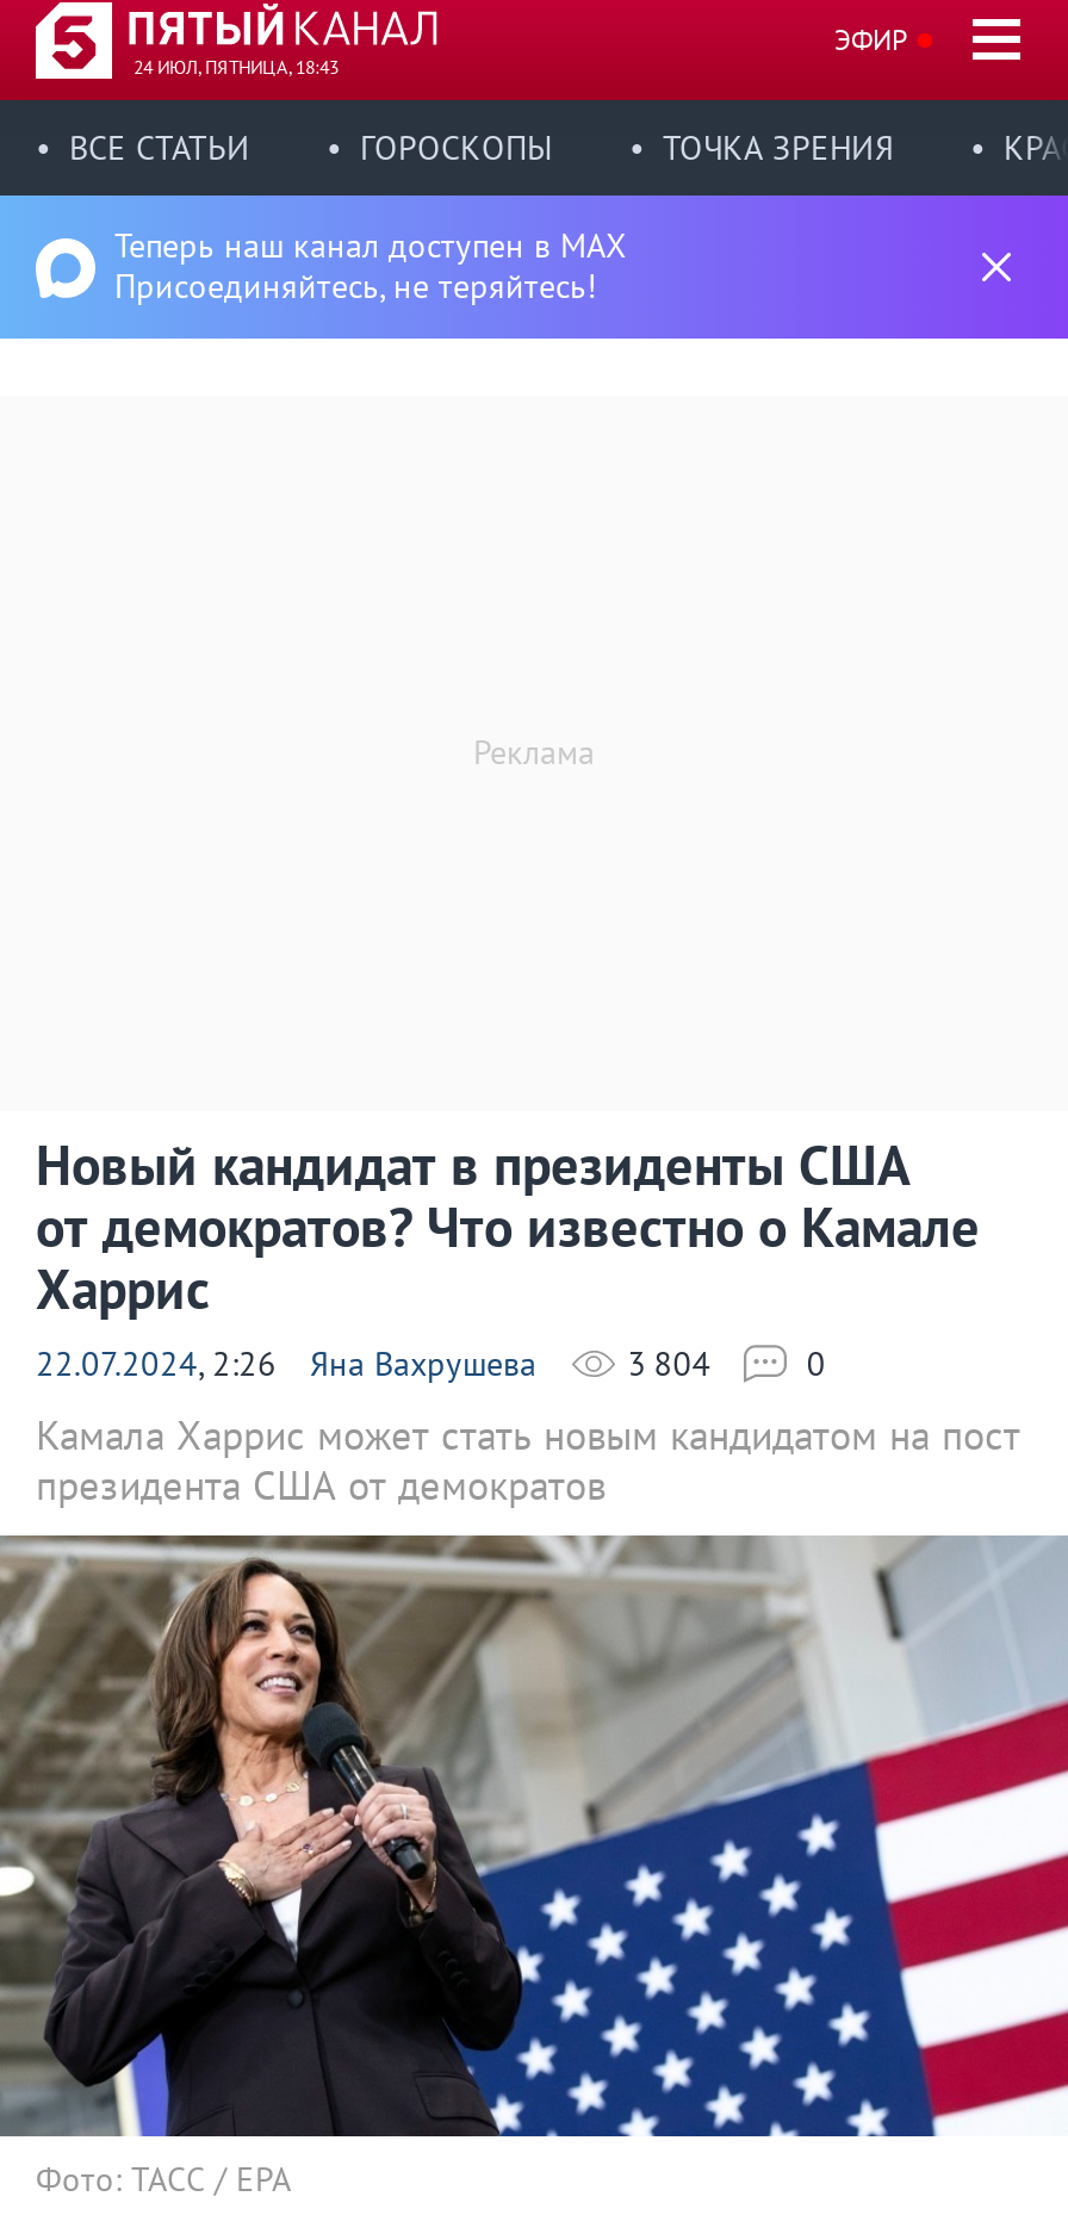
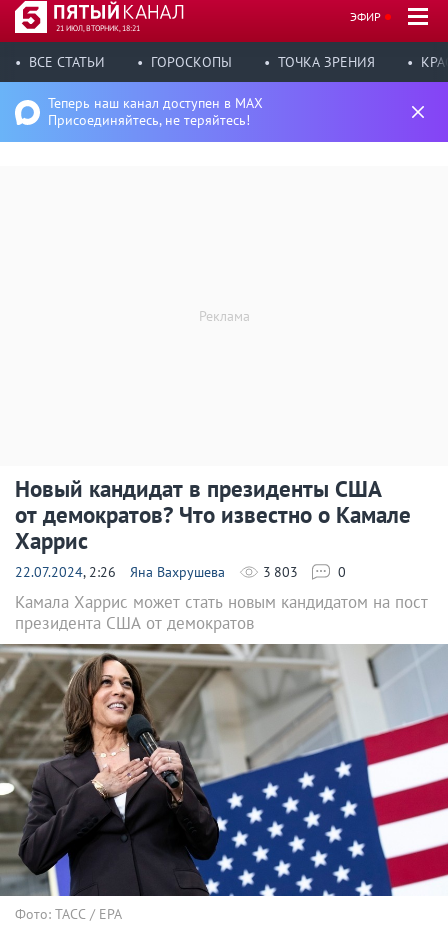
- 24 ИЮЛ, ПЯТНИЦА, 18:43
+ 21 ИЮЛ, ВТОРНИК, 18:21

- 3 804
+ 3 803
